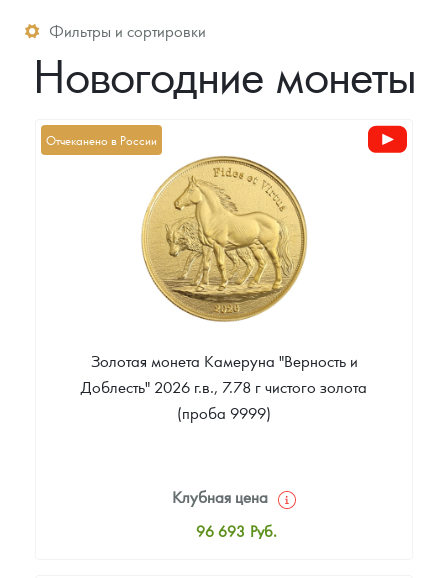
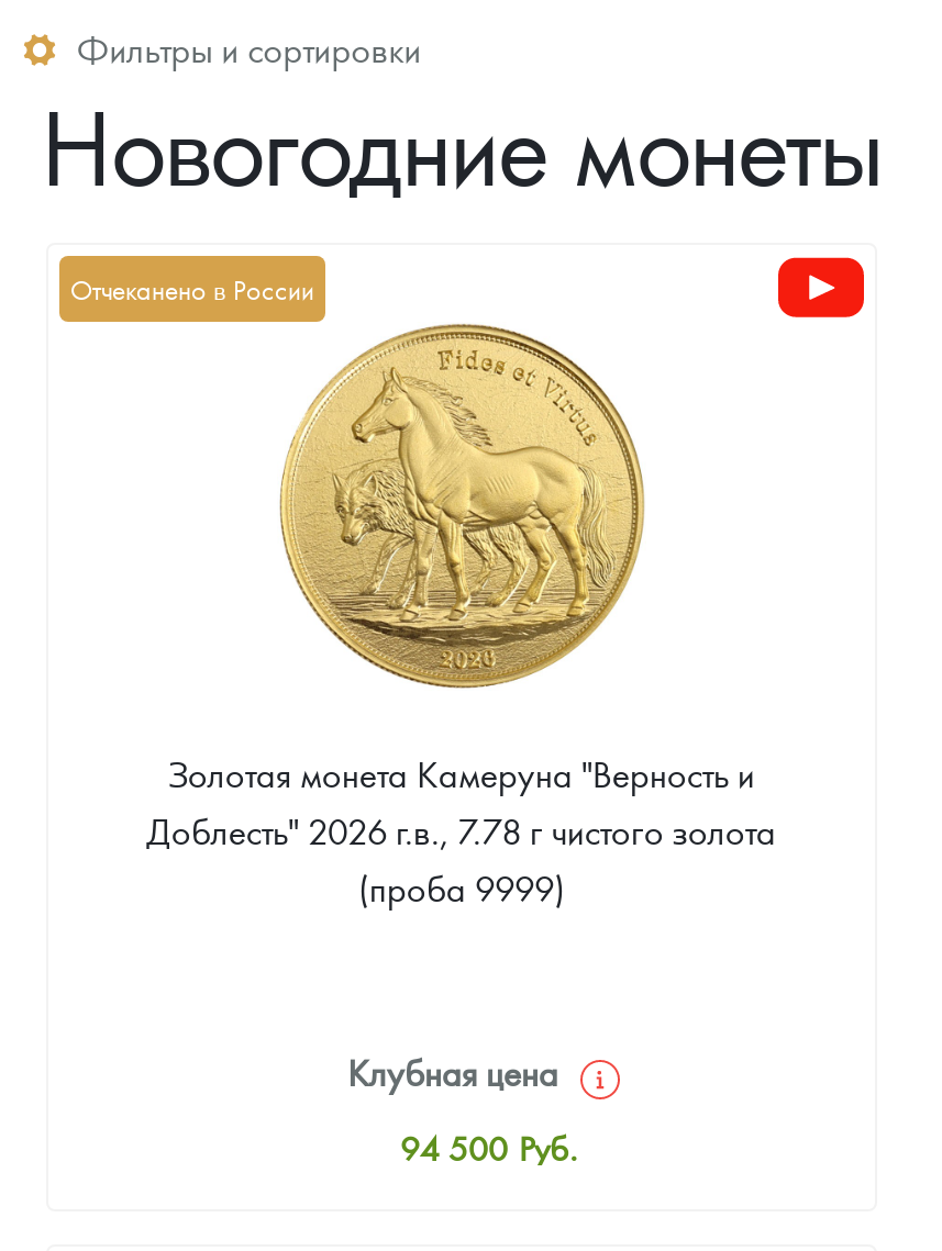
- 96 693 Руб.
+ 94 500 Руб.
